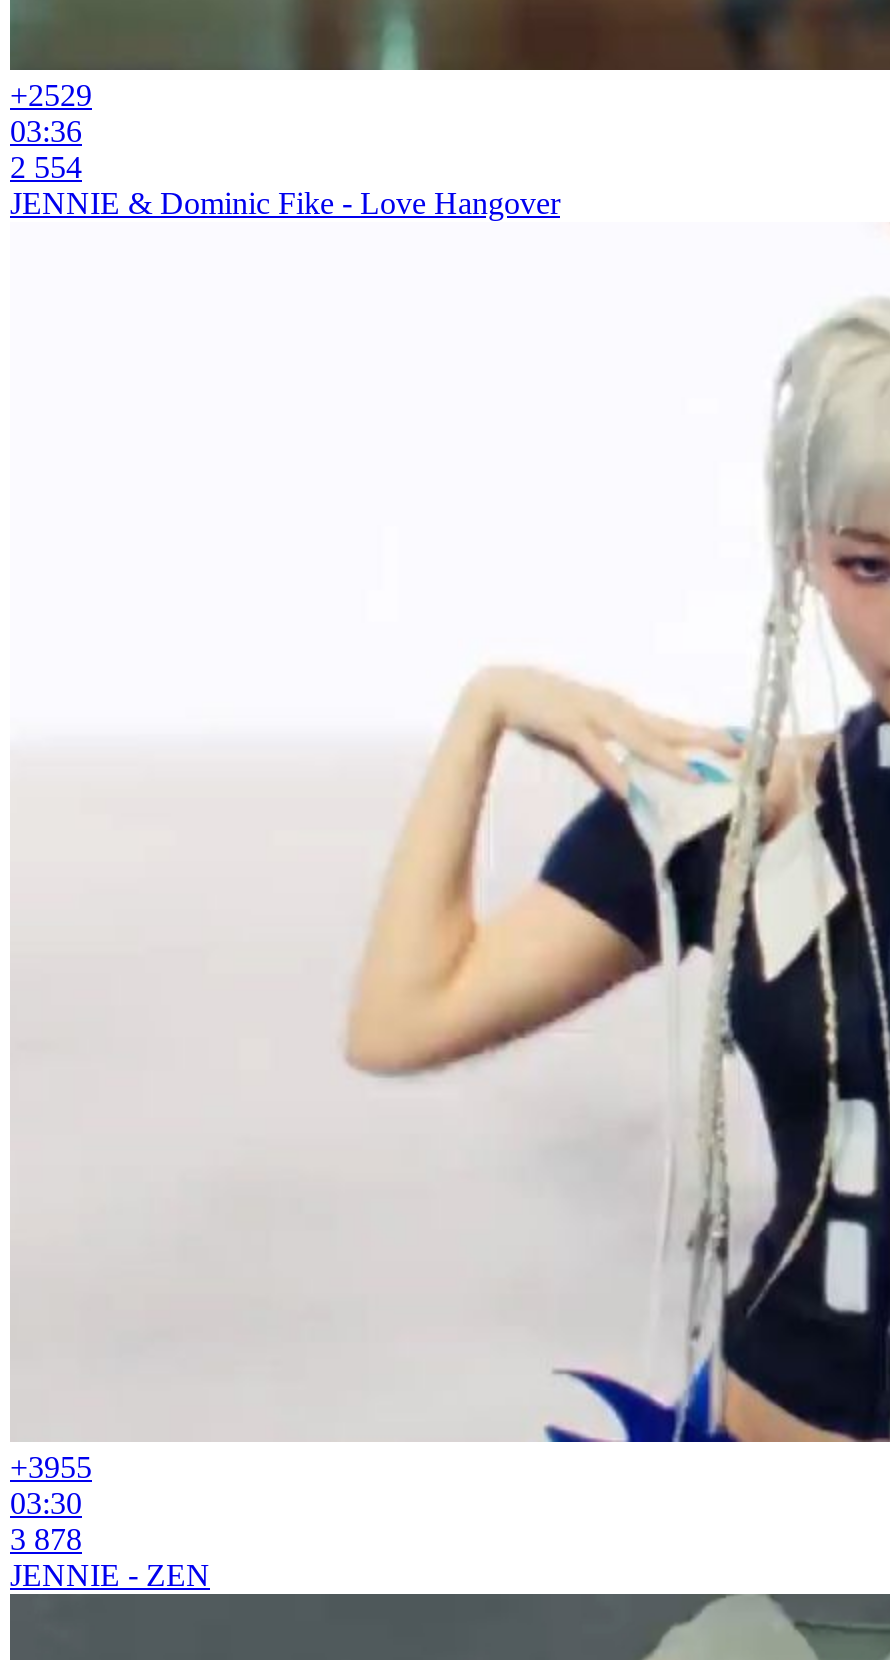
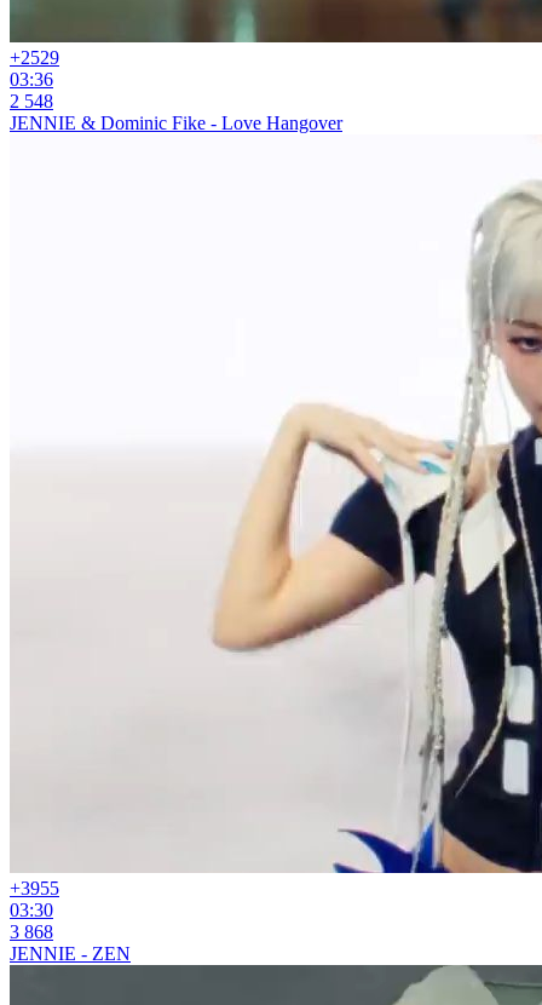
- 2 554
+ 2 548

- 3 878
+ 3 868
